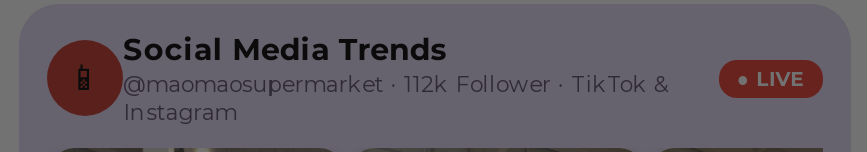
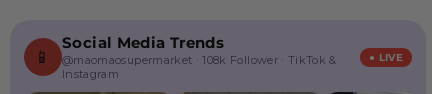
- @maomaosupermarket · 112k Follower · TikTok &
+ @maomaosupermarket · 108k Follower · TikTok &
